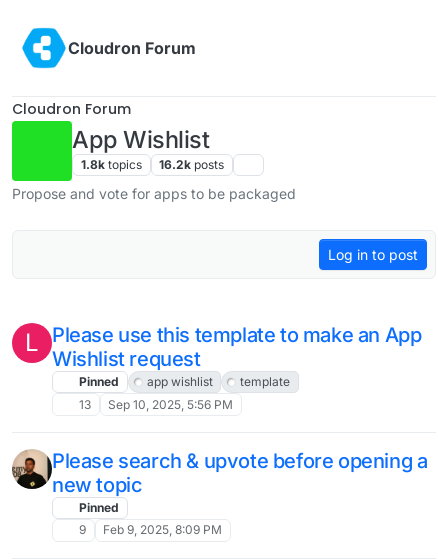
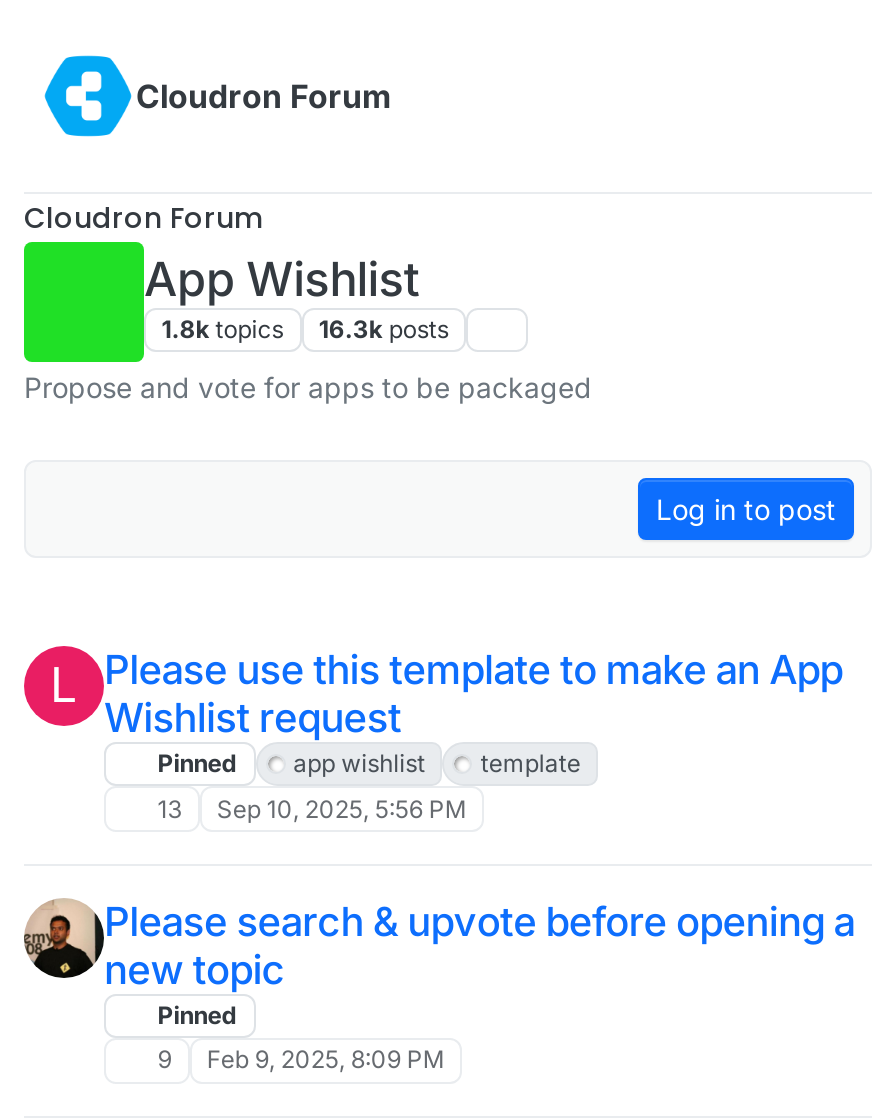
- 1.8k topics 16.2k posts
+ 1.8k topics 16.3k posts
